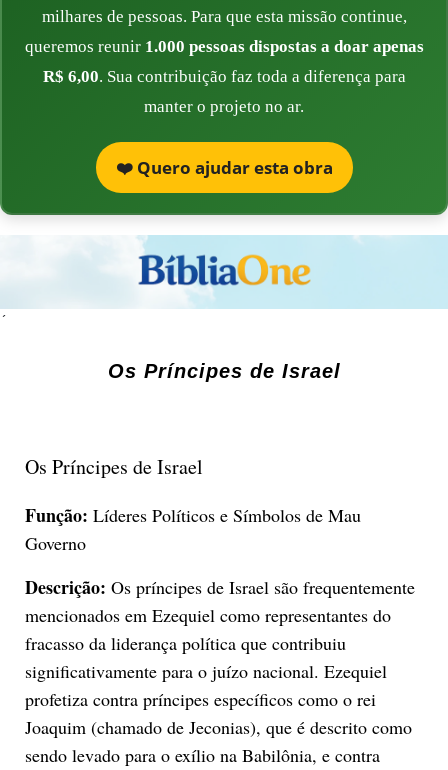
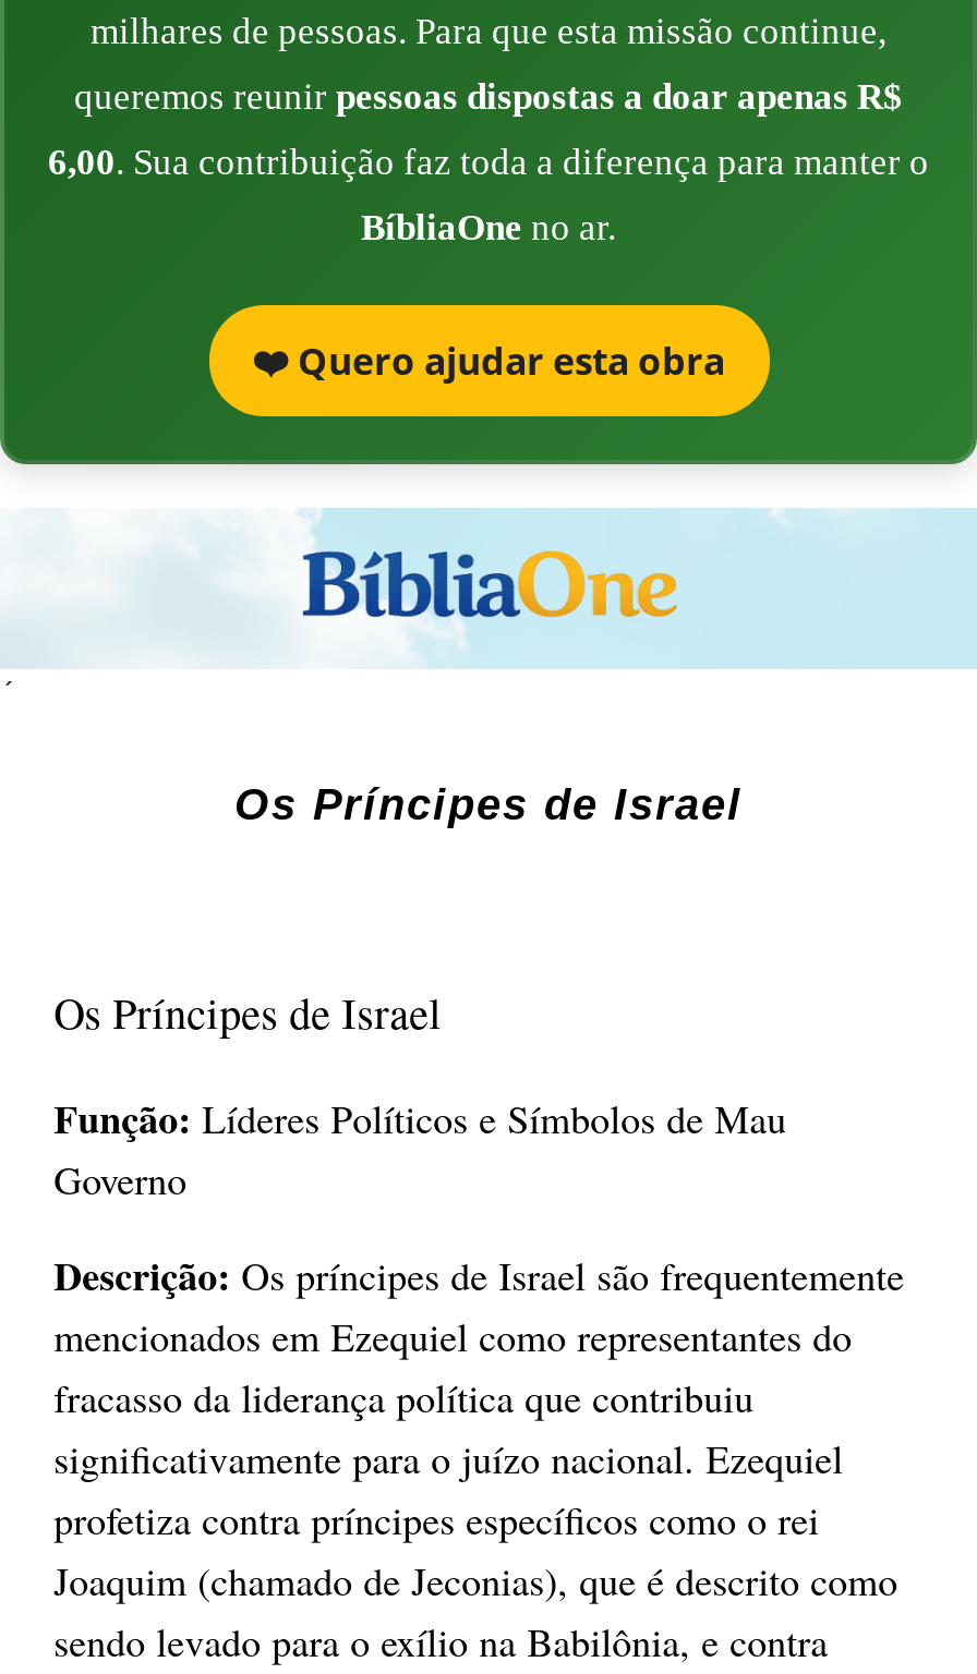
- queremos reunir 1.000 pessoas dispostas a doar apenas
+ queremos reunir pessoas dispostas a doar apenas R$

- R$ 6,00. Sua contribuição faz toda a diferença para
+ 6,00. Sua contribuição faz toda a diferença para manter o

- manter o projeto no ar.
+ BíbliaOne no ar.
